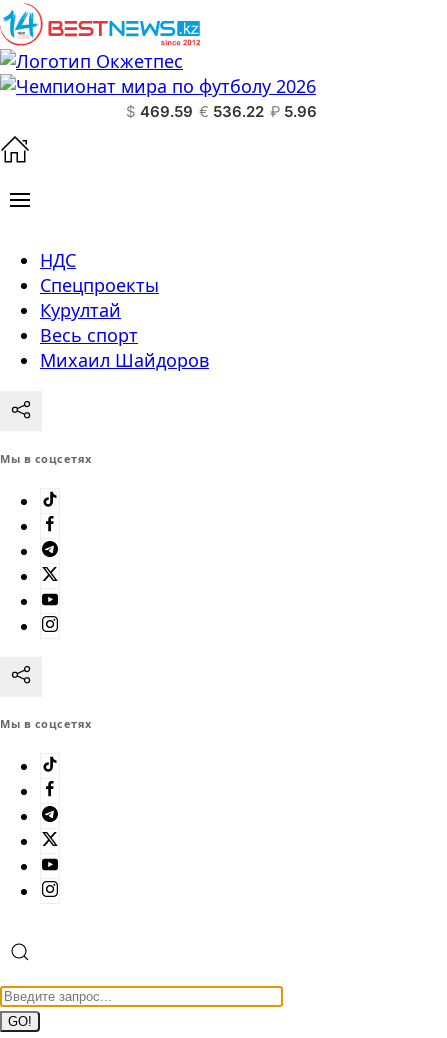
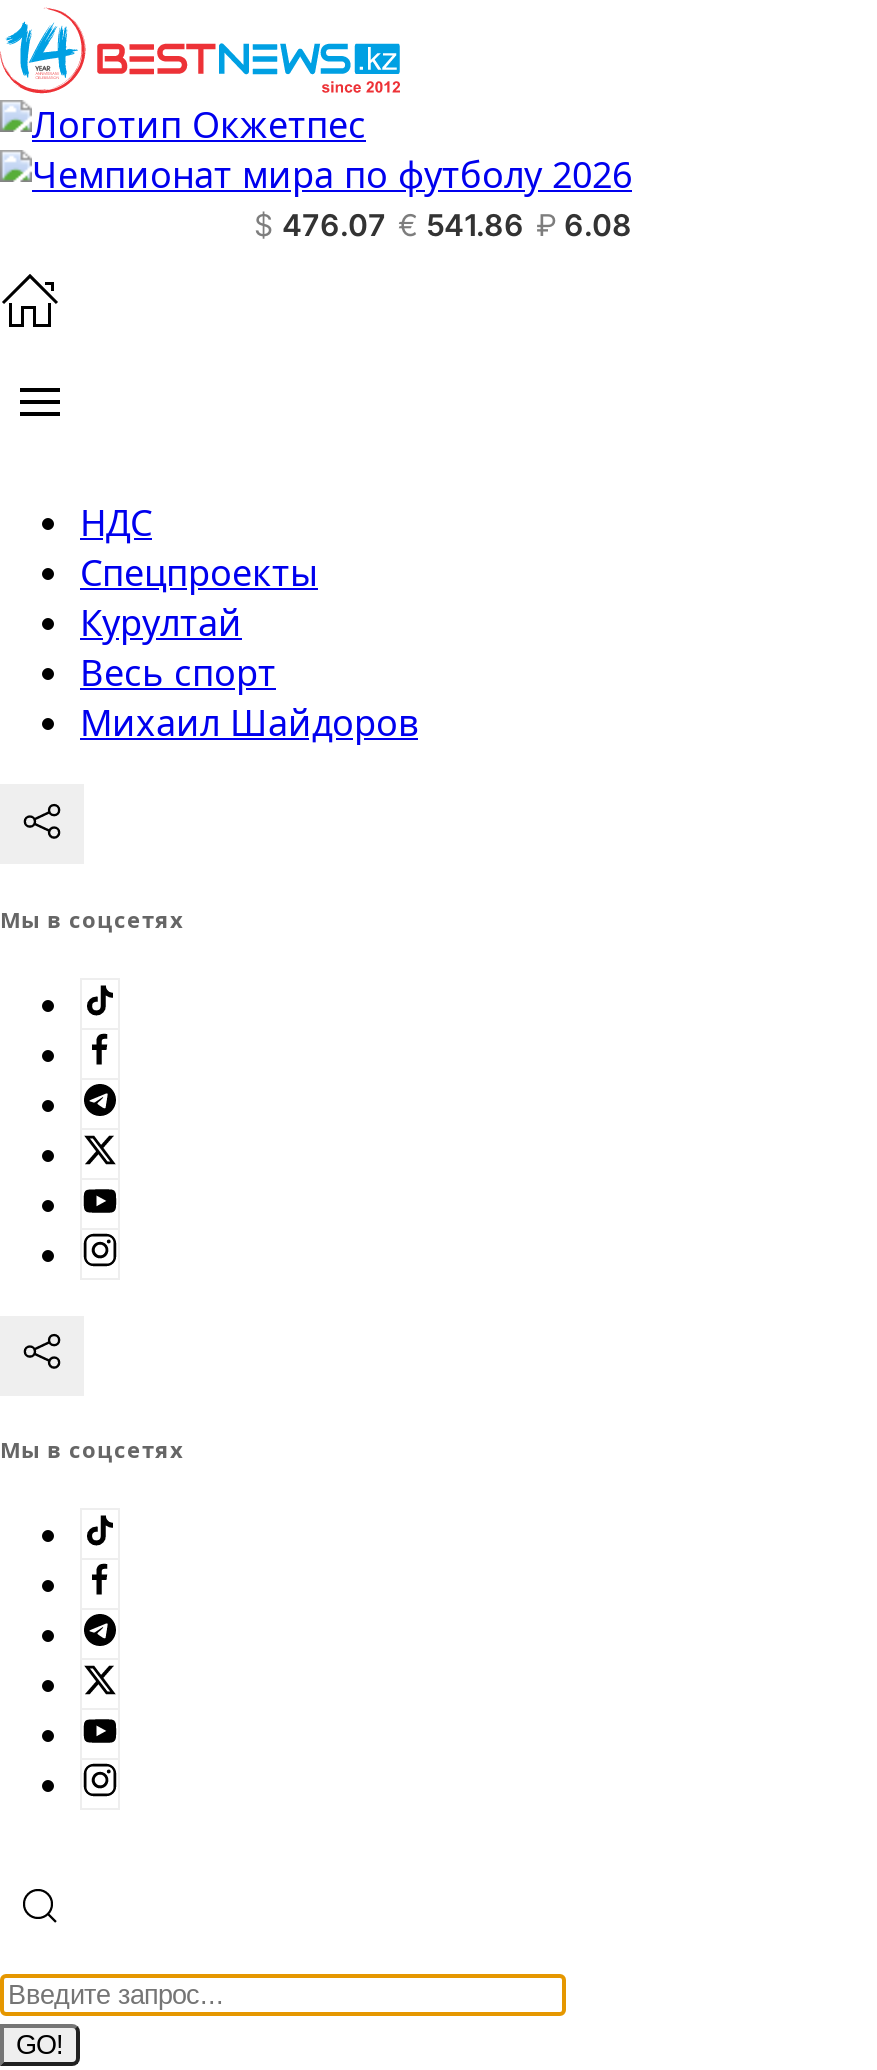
- $ 469.59 € 536.22 ₽ 5.96
+ $ 476.07 € 541.86 ₽ 6.08
